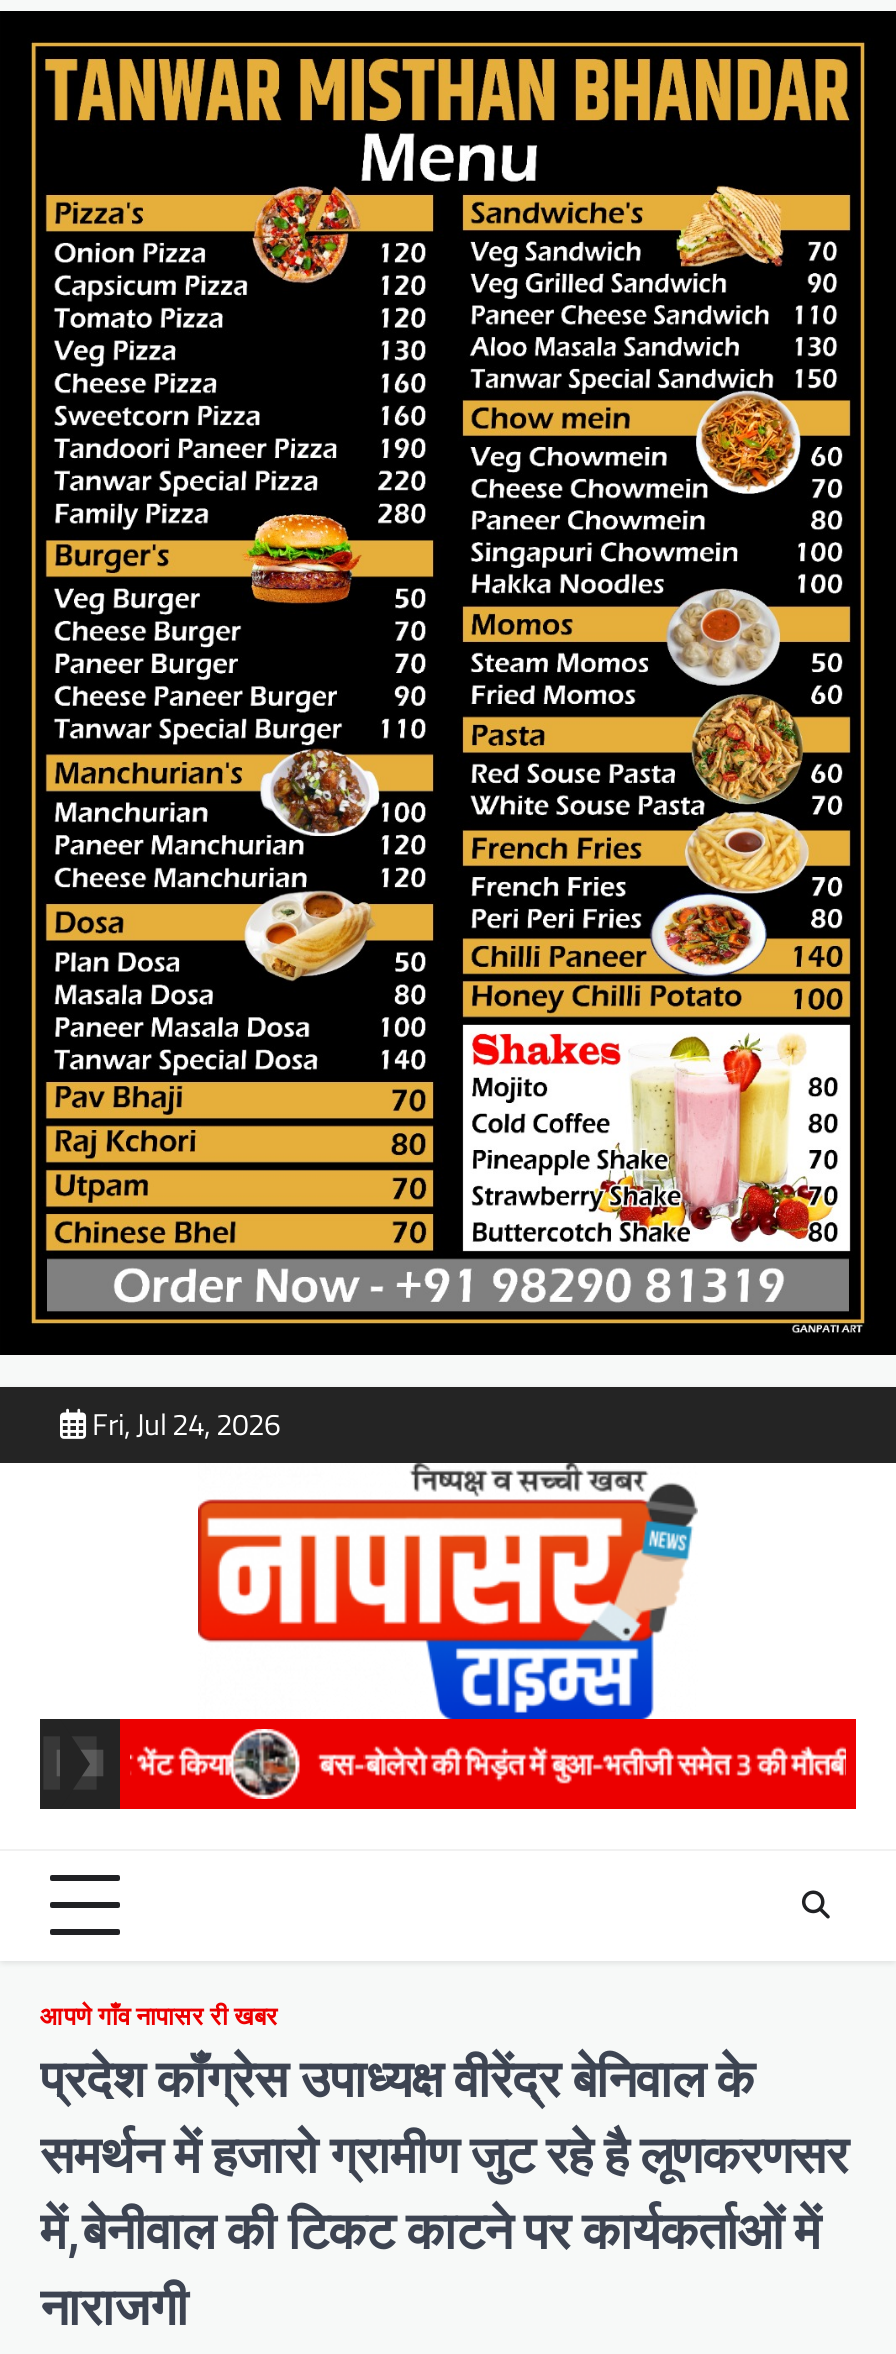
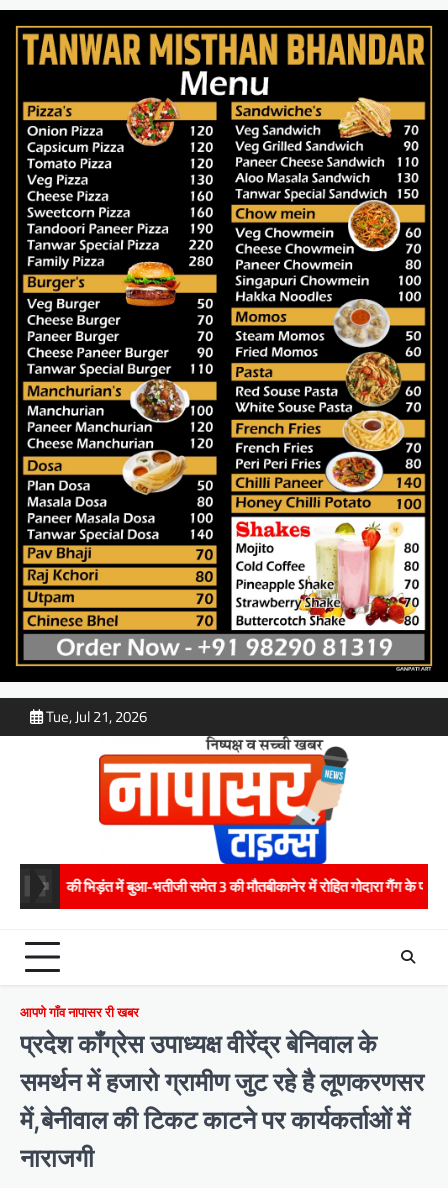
- Fri, Jul 24, 2026
+ Tue, Jul 21, 2026
